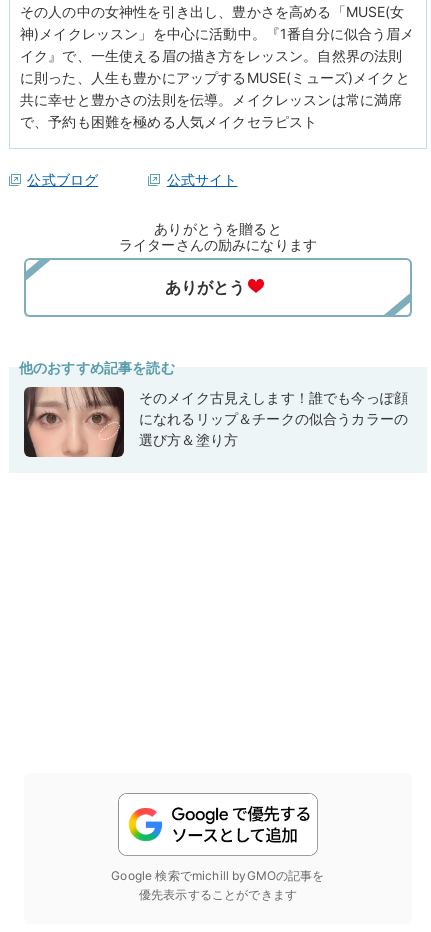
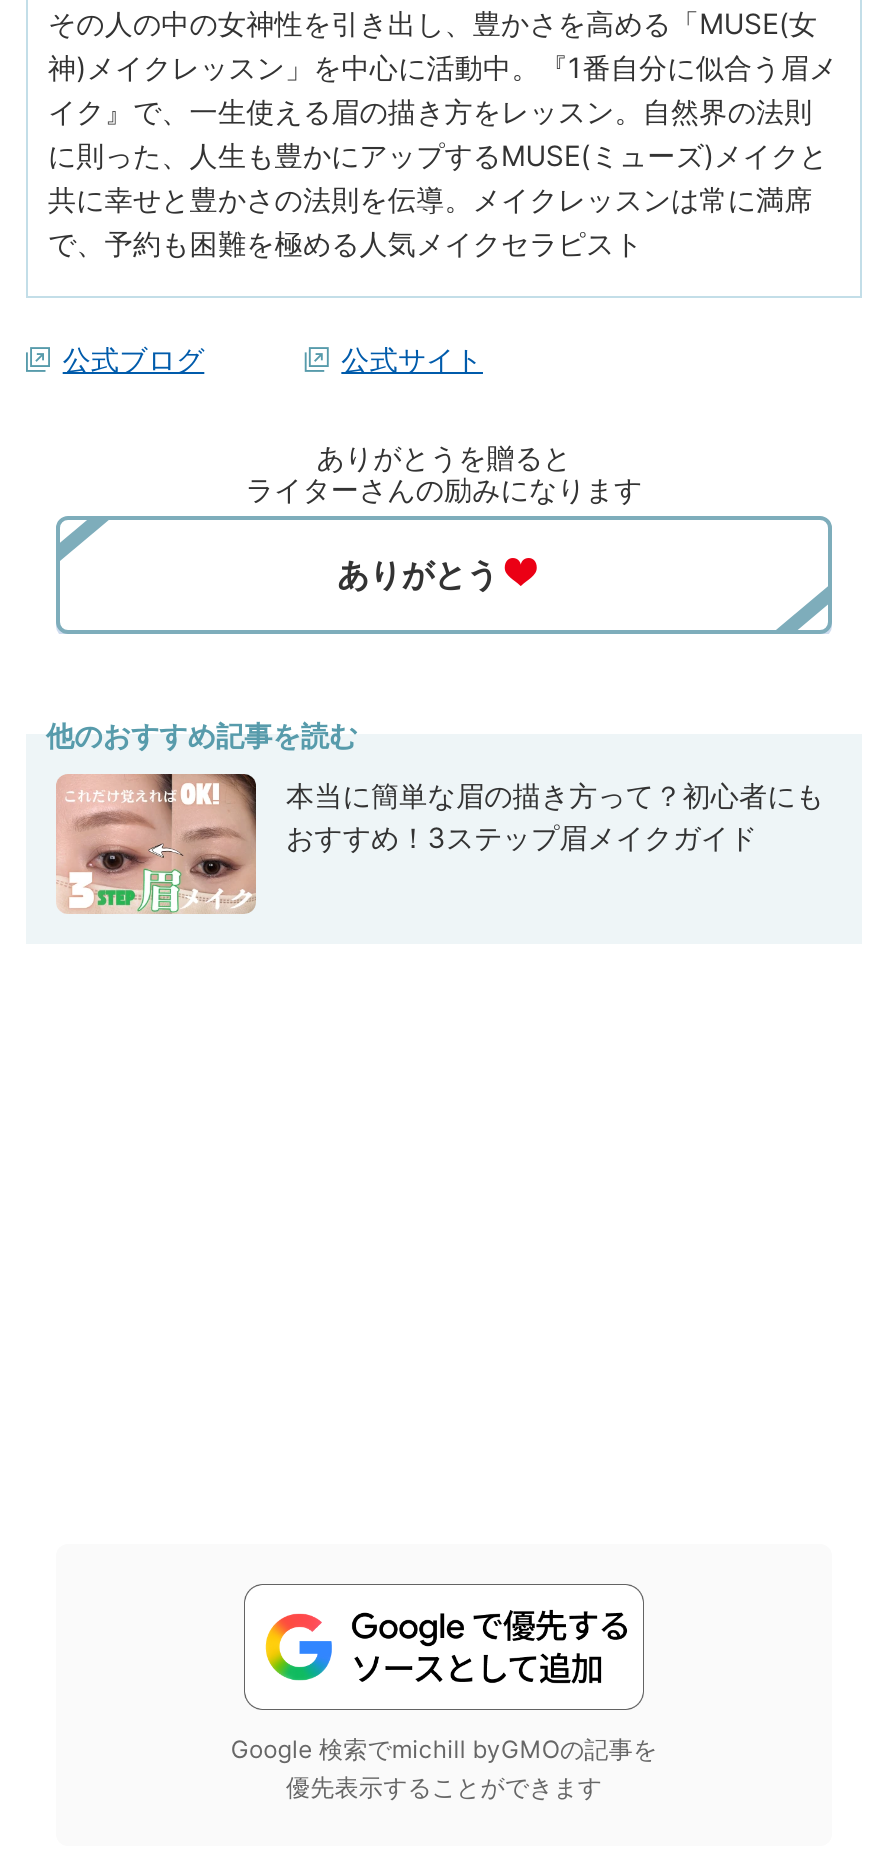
- [image]
- そのメイク古見えします！誰でも今っぽ顔
- になれるリップ＆チークの似合うカラーの
- 選び方＆塗り方
+ [image]
+ 本当に簡単な眉の描き方って？初心者にも
+ おすすめ！3ステップ眉メイクガイド
